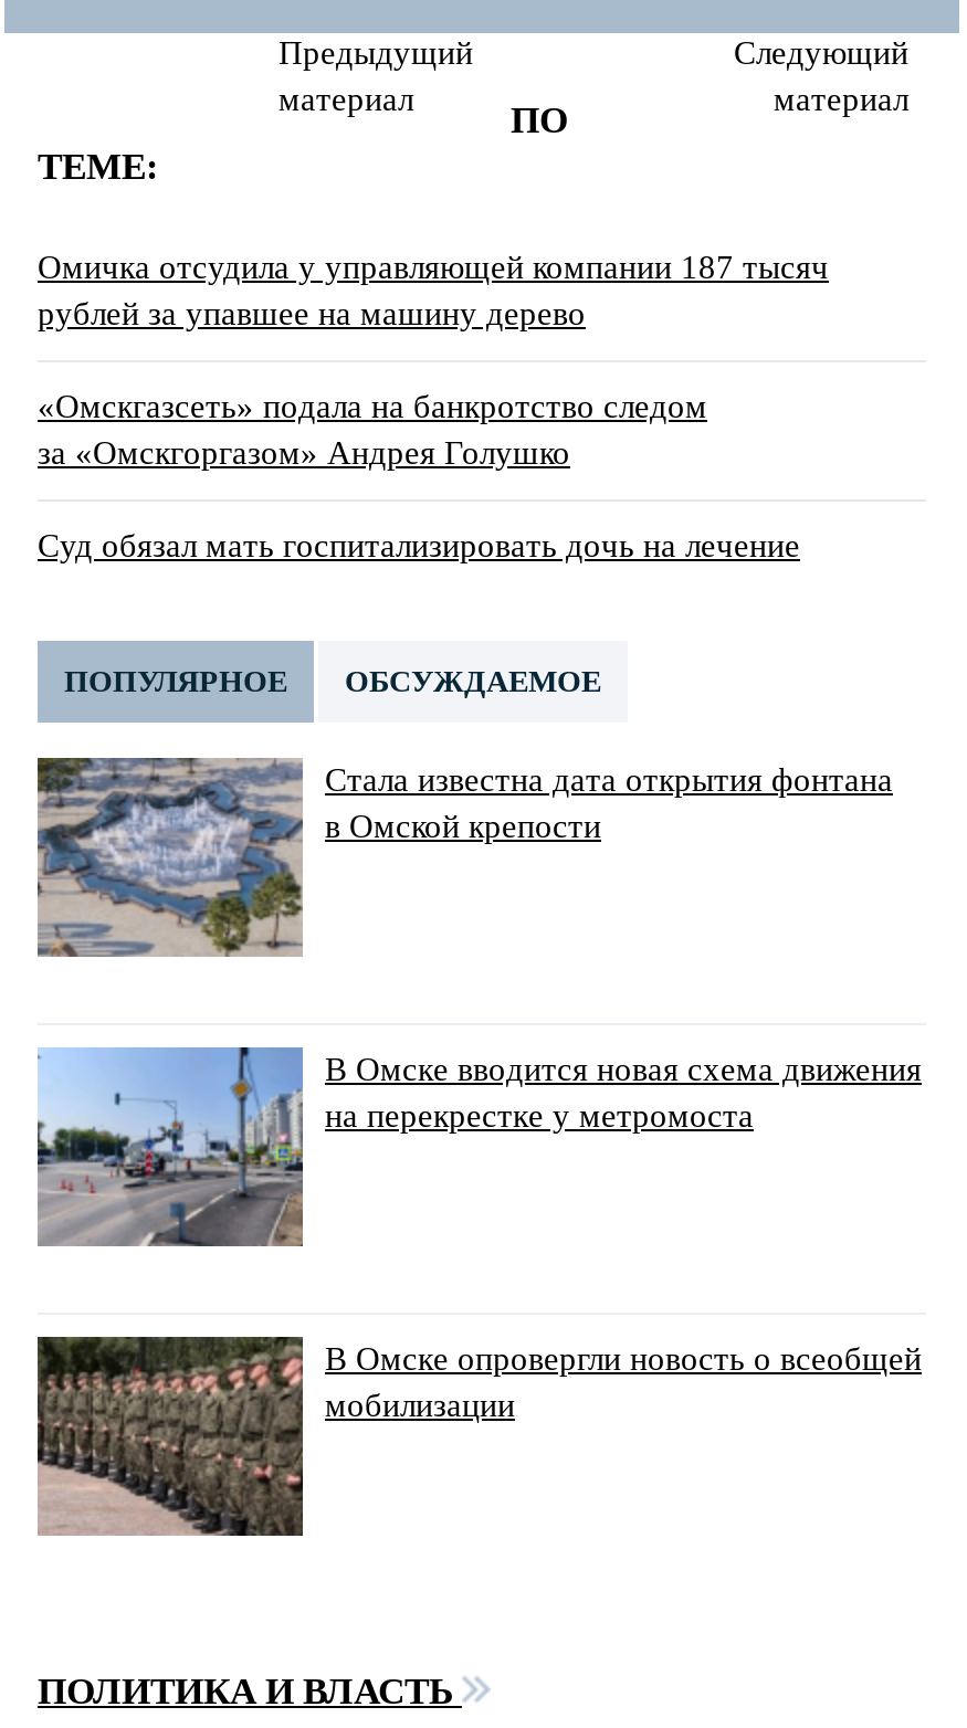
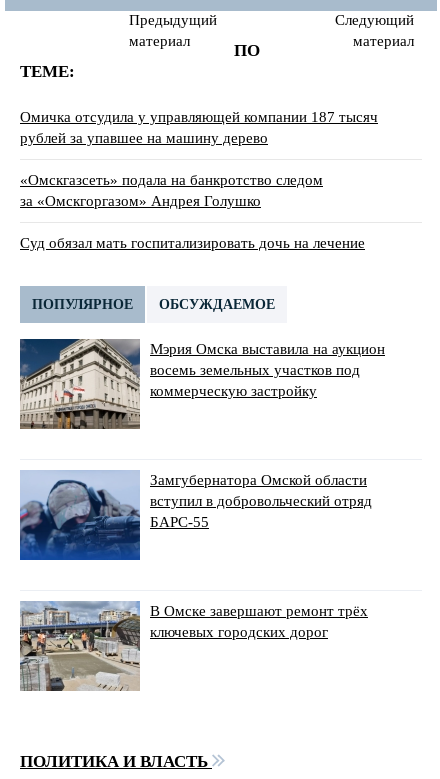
- [image]
- Стала известна дата открытия фонтана
- в Омской крепости
+ [image]
+ Мэрия Омска выставила на аукцион
+ восемь земельных участков под
+ коммерческую застройку

- [image]
- В Омске вводится новая схема движения
- на перекрестке у метромоста
+ [image]
+ Замгубернатора Омской области
+ вступил в добровольческий отряд
+ БАРС-55

- [image]
- В Омске опровергли новость о всеобщей
- мобилизации
+ [image]
+ В Омске завершают ремонт трёх
+ ключевых городских дорог
